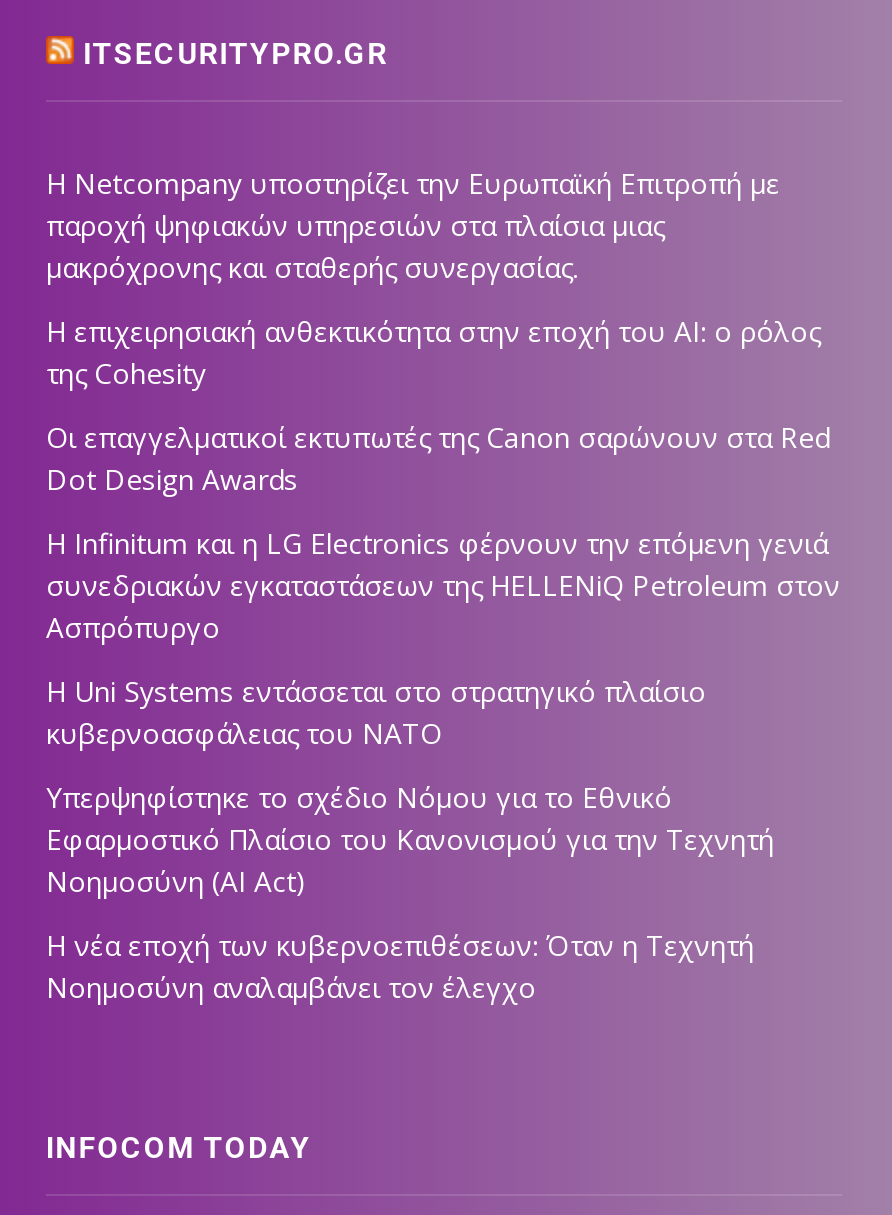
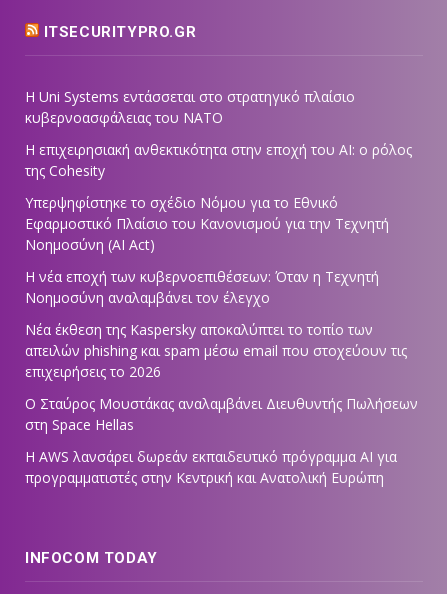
- Η Netcompany υποστηρίζει την Ευρωπαϊκή Επιτροπή με
- παροχή ψηφιακών υπηρεσιών στα πλαίσια μιας
- μακρόχρονης και σταθερής συνεργασίας.
- Οι επαγγελματικοί εκτυπωτές της Canon σαρώνουν στα Red
- Dot Design Awards
- Η Infinitum και η LG Electronics φέρνουν την επόμενη γενιά
- συνεδριακών εγκαταστάσεων της HELLENiQ Petroleum στον
- Ασπρόπυργο

moved down: Η επιχειρησιακή ανθεκτικότητα στην εποχή του ΑΙ: ο ρόλος | της Cohesity

moved up: Η Uni Systems εντάσσεται στο στρατηγικό πλαίσιο | κυβερνοασφάλειας του ΝΑΤΟ

moved up: Υπερψηφίστηκε το σχέδιο Νόμου για το Εθνικό | Εφαρμοστικό Πλαίσιο του Κανονισμού για την Τεχνητή | Νοημοσύνη (AI Act) | Η νέα εποχή των κυβερνοεπιθέσεων: Όταν η Τεχνητή | Νοημοσύνη αναλαμβάνει τον έλεγχο

+ Νέα έκθεση της Kaspersky αποκαλύπτει το τοπίο των
+ απειλών phishing και spam μέσω email που στοχεύουν τις
+ επιχειρήσεις το 2026
+ Ο Σταύρος Μουστάκας αναλαμβάνει Διευθυντής Πωλήσεων
+ στη Space Hellas
+ Η AWS λανσάρει δωρεάν εκπαιδευτικό πρόγραμμα AI για
+ προγραμματιστές στην Κεντρική και Ανατολική Ευρώπη
